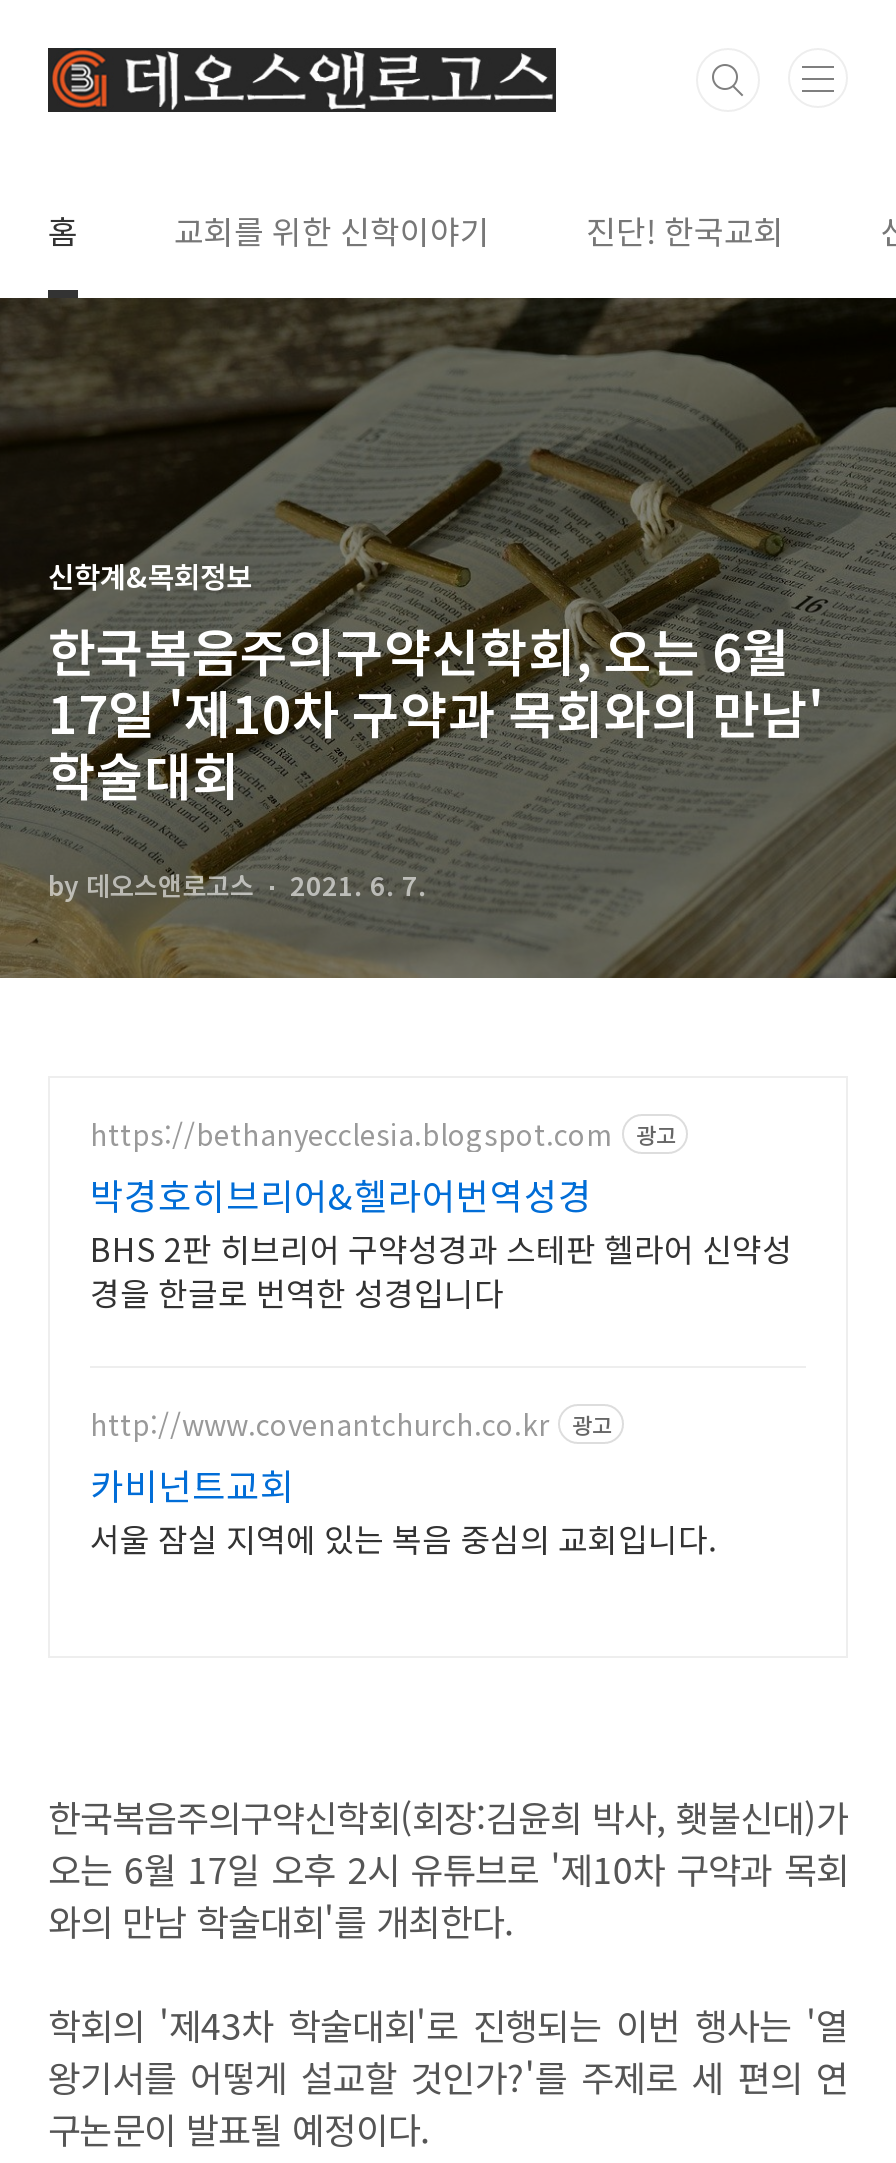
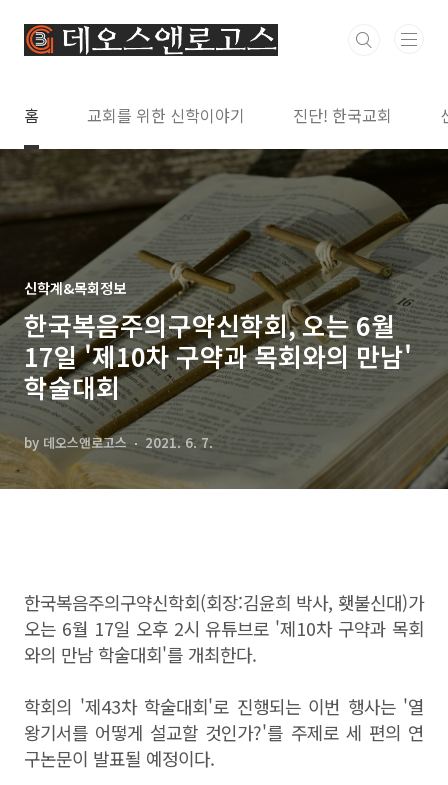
- https://bethanyecclesia.blogspot.com
- 광고
- 박경호히브리어&헬라어번역성경
- BHS 2판 히브리어 구약성경과 스테판 헬라어 신약성
- 경을 한글로 번역한 성경입니다
- http://www.covenantchurch.co.kr
- 광고
- 카비넌트교회
- 서울 잠실 지역에 있는 복음 중심의 교회입니다.
